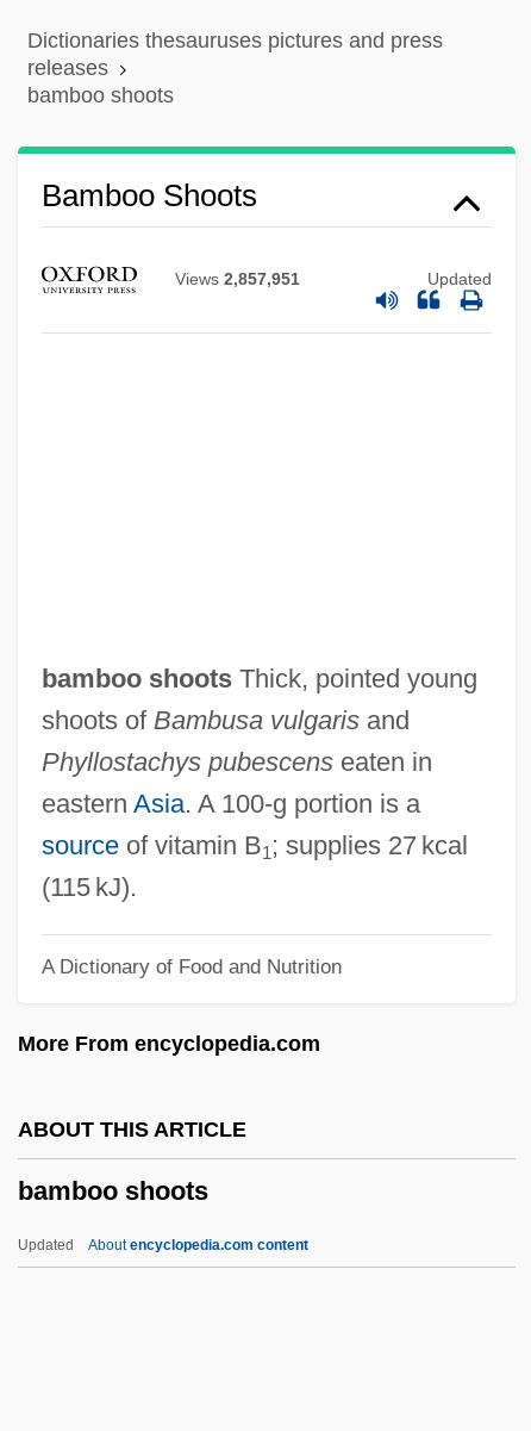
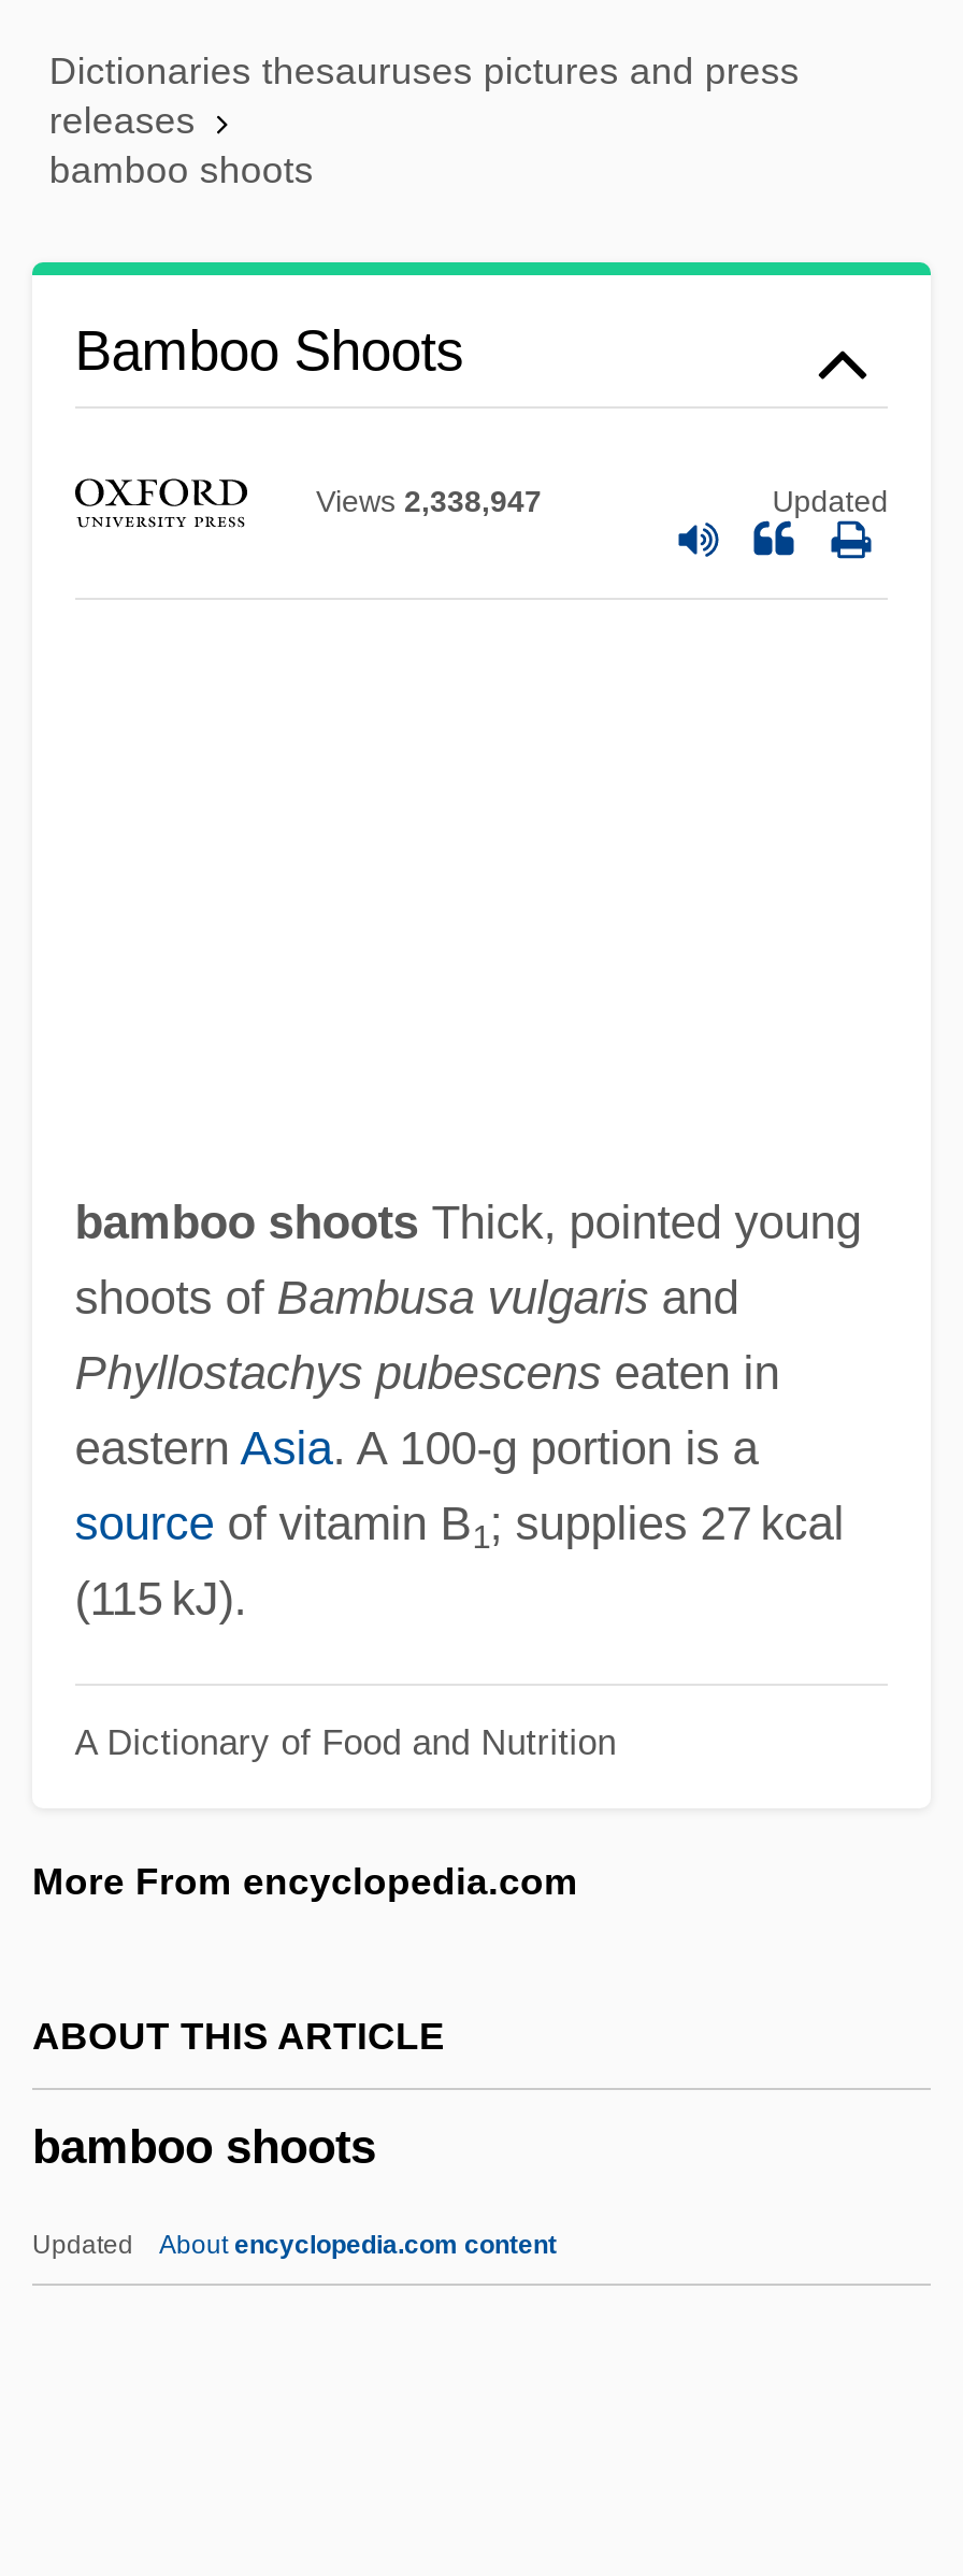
- Views 2,857,951
+ Views 2,338,947
